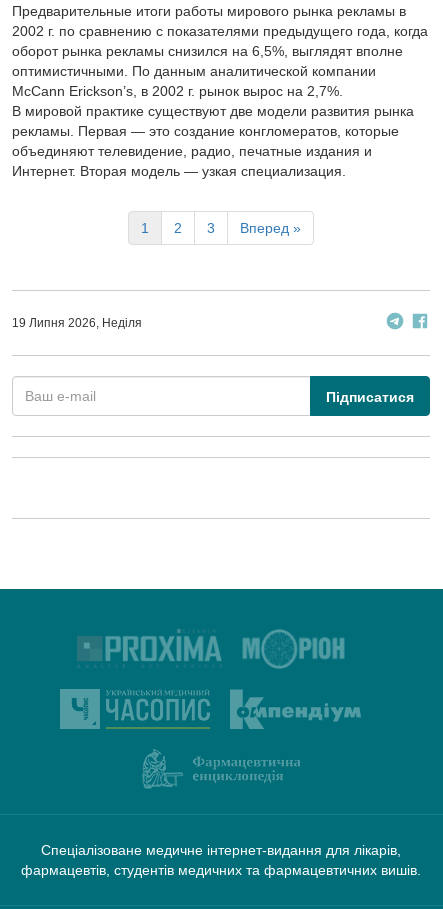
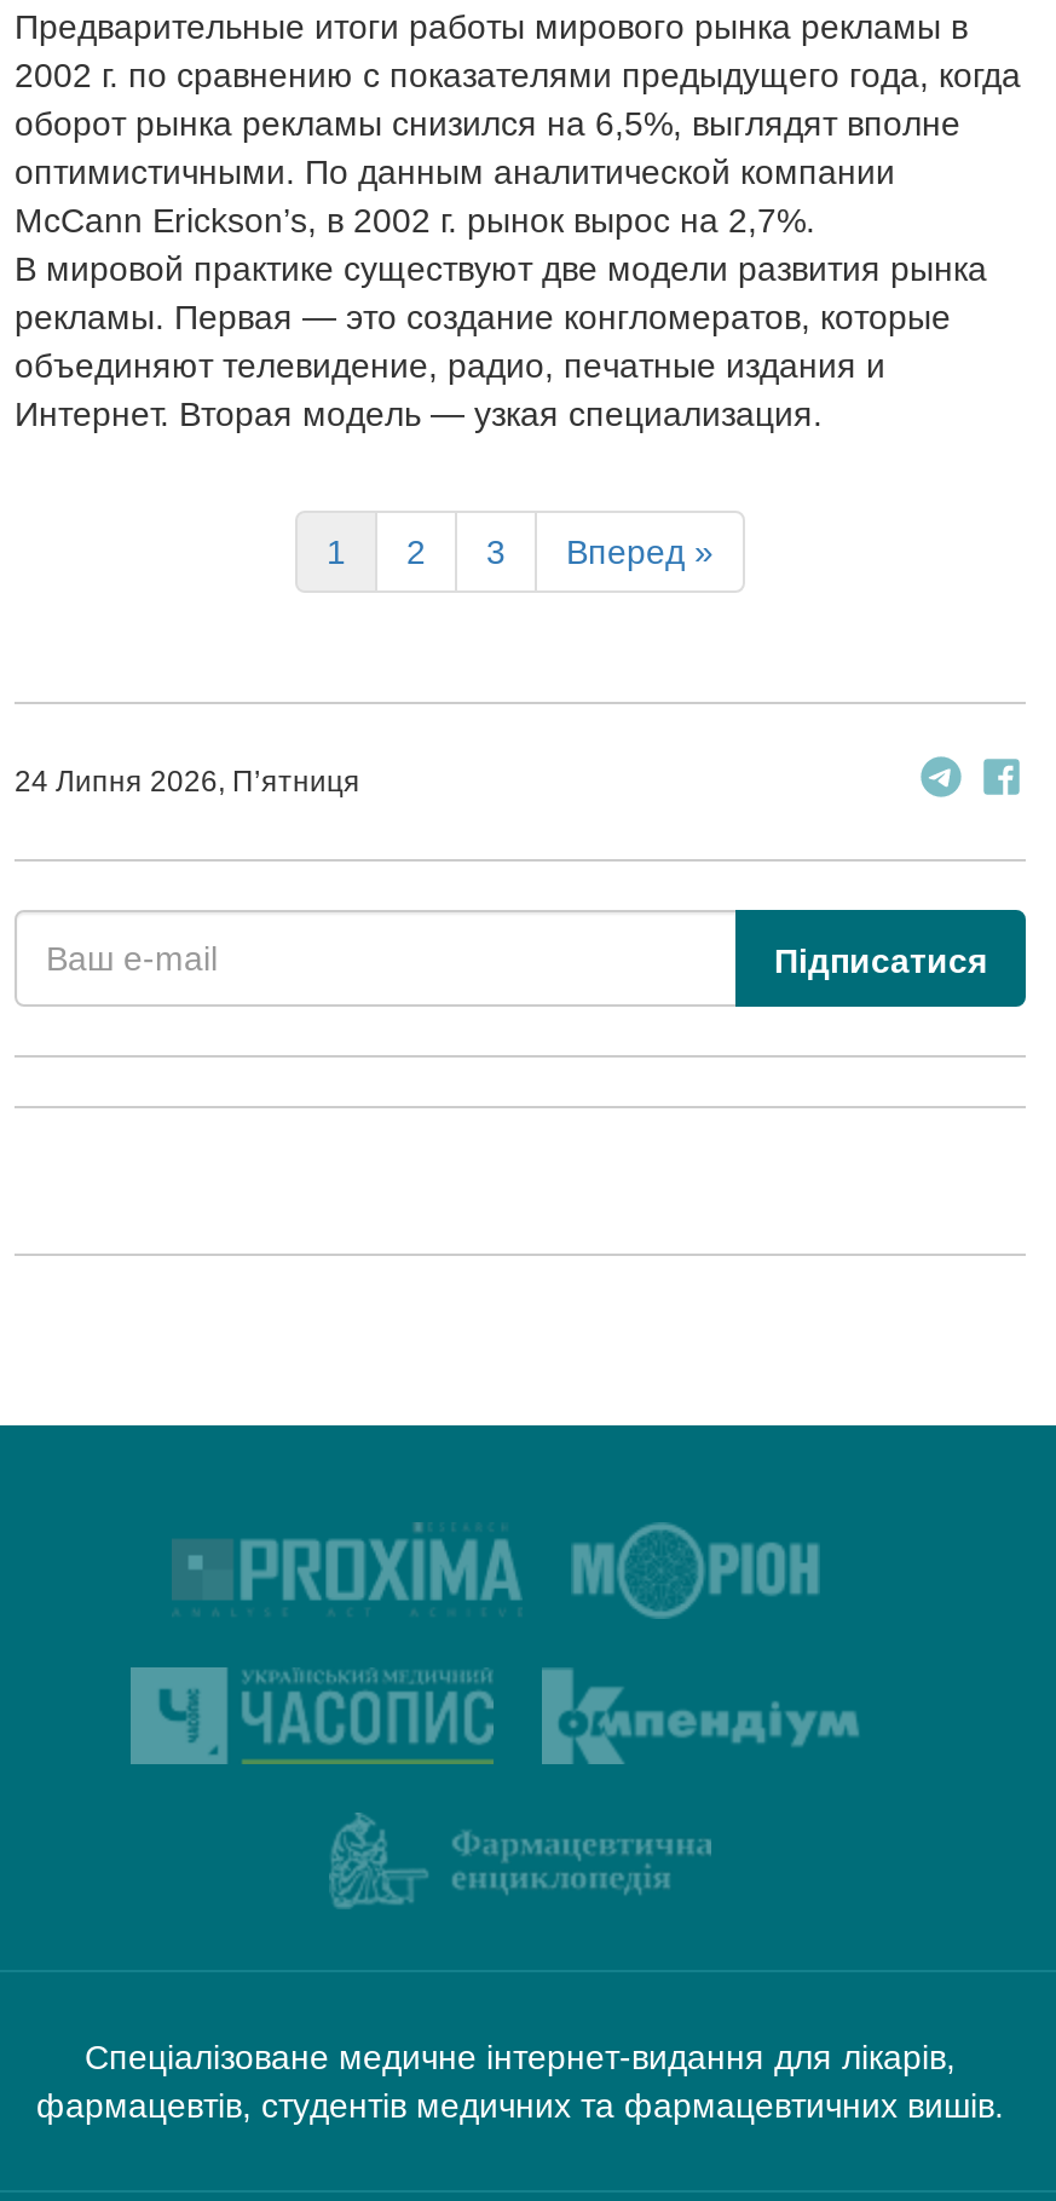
- 19 Липня 2026, Неділя
+ 24 Липня 2026, П’ятниця
